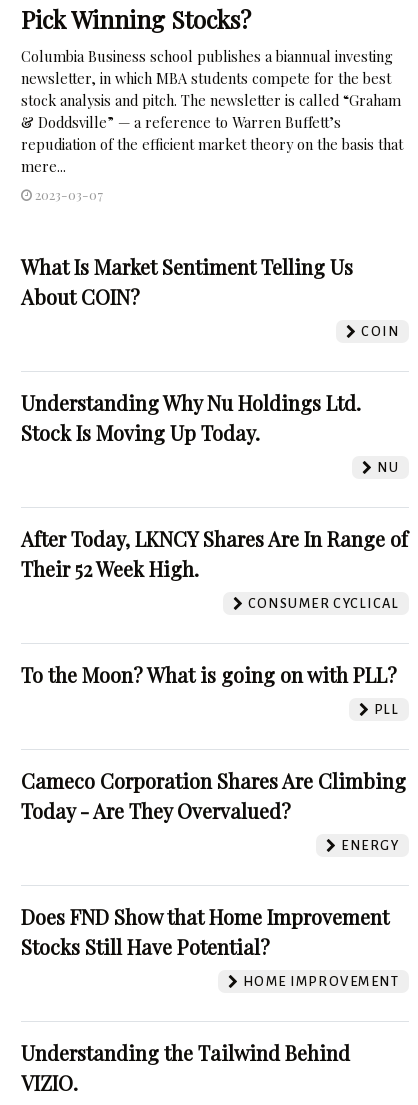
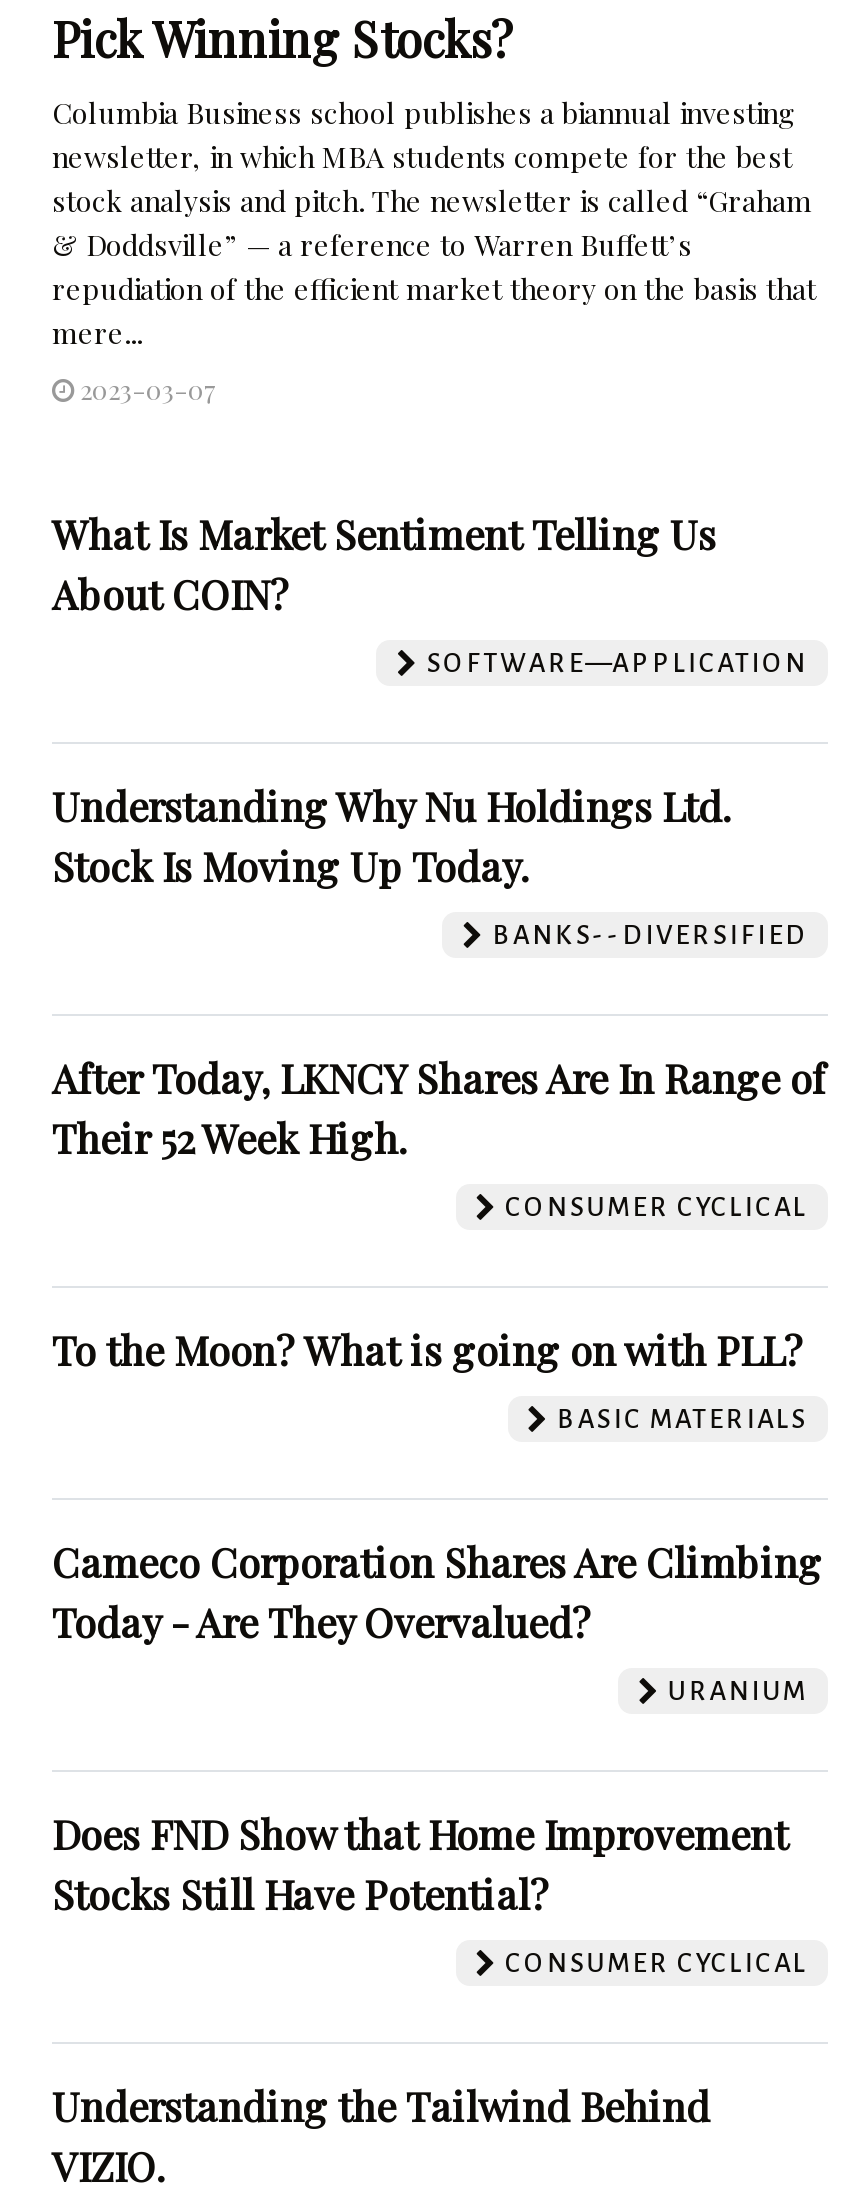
- COIN
+ SOFTWARE—APPLICATION

- NU
+ BANKS--DIVERSIFIED

- PLL
+ BASIC MATERIALS

- ENERGY
+ URANIUM

- HOME IMPROVEMENT
+ CONSUMER CYCLICAL
